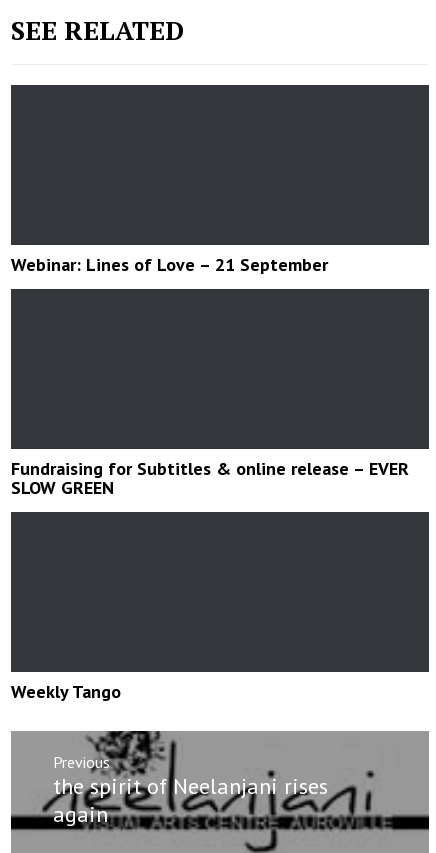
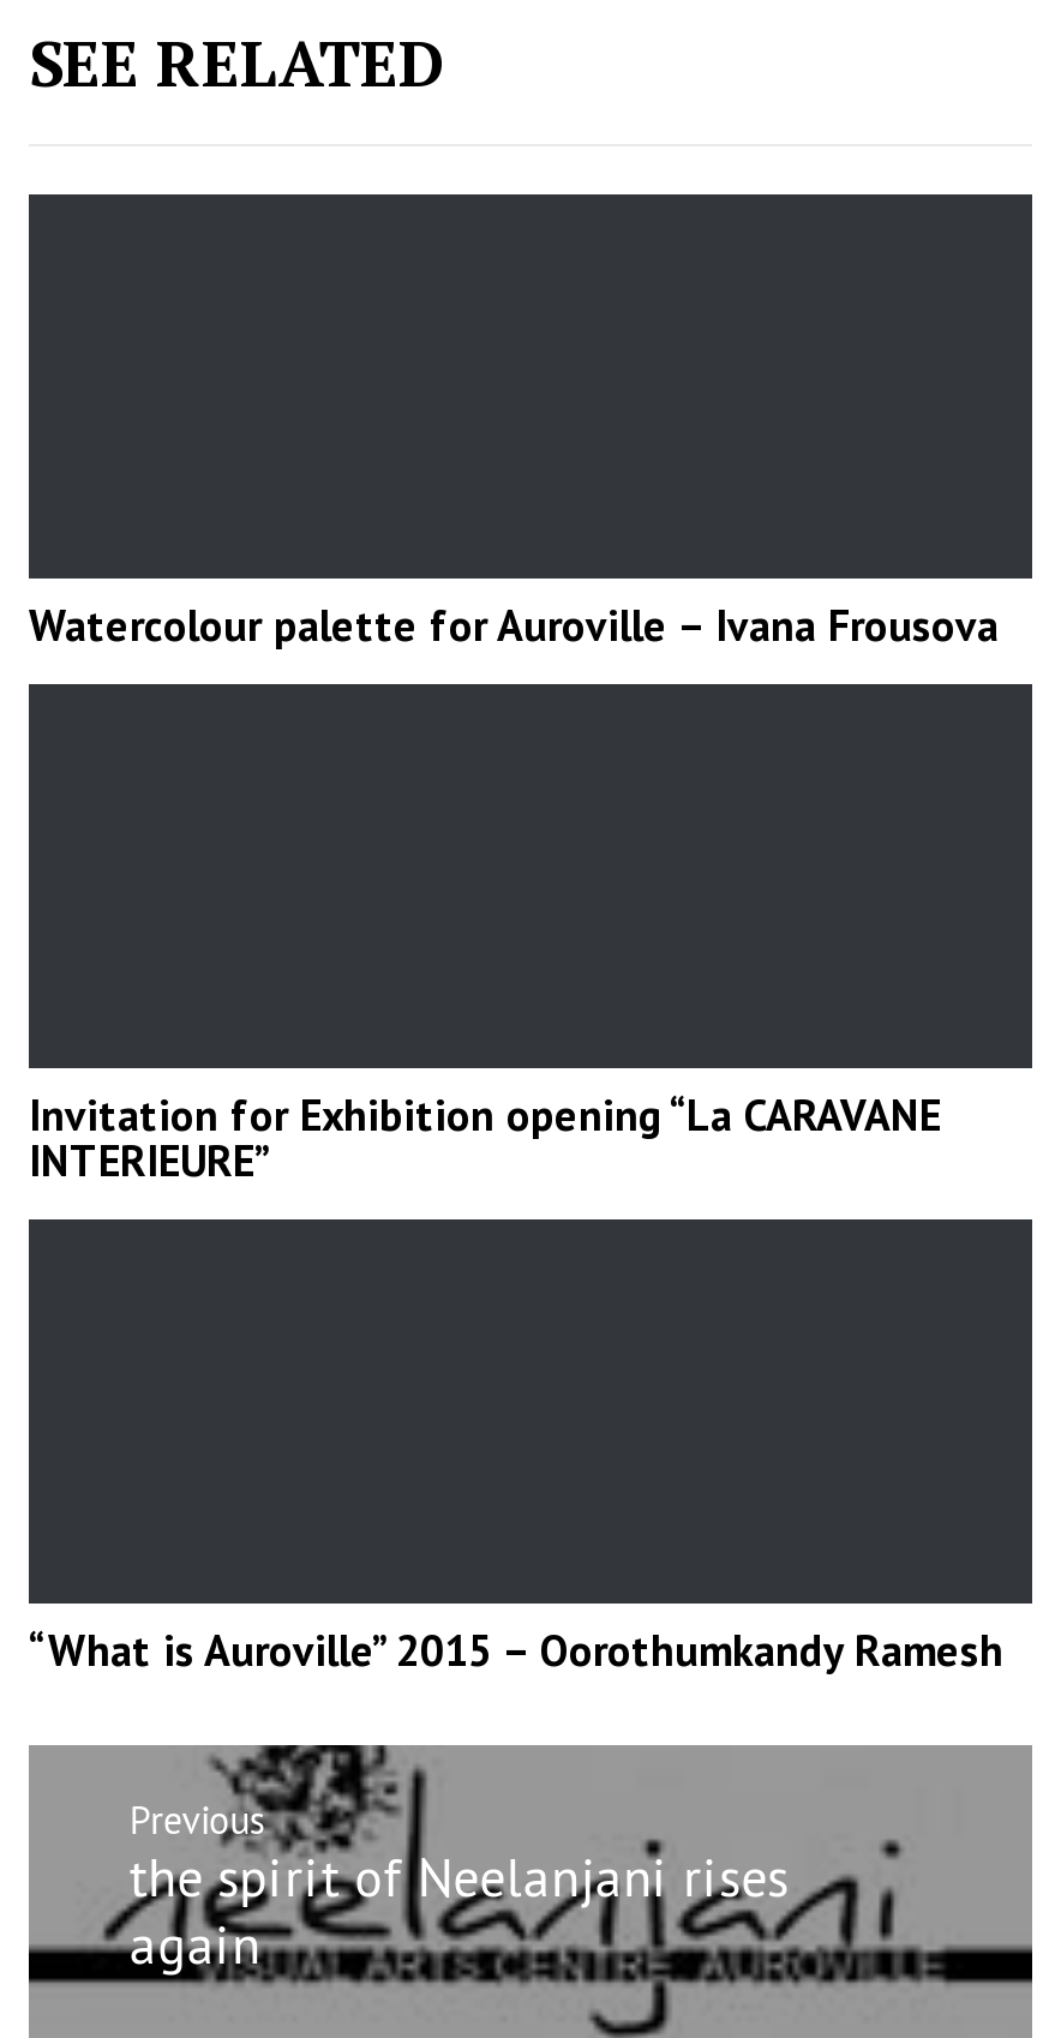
- Webinar: Lines of Love – 21 September
+ Watercolour palette for Auroville – Ivana Frousova

- Fundraising for Subtitles & online release – EVER
- SLOW GREEN
+ Invitation for Exhibition opening “La CARAVANE
+ INTERIEURE”

- Weekly Tango
+ “What is Auroville” 2015 – Oorothumkandy Ramesh
